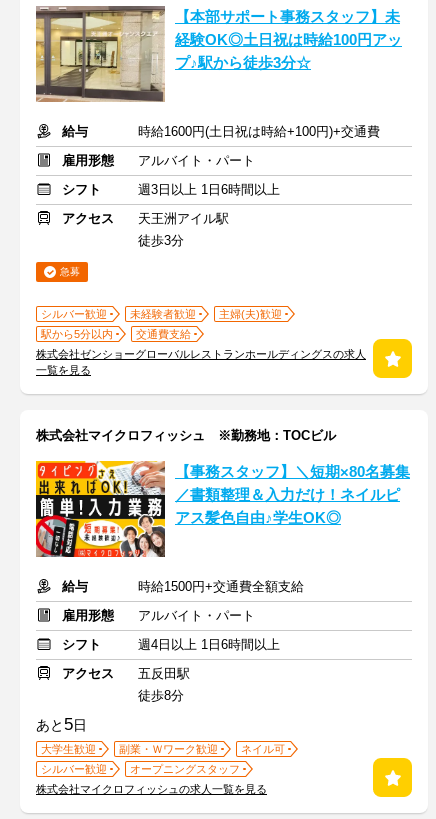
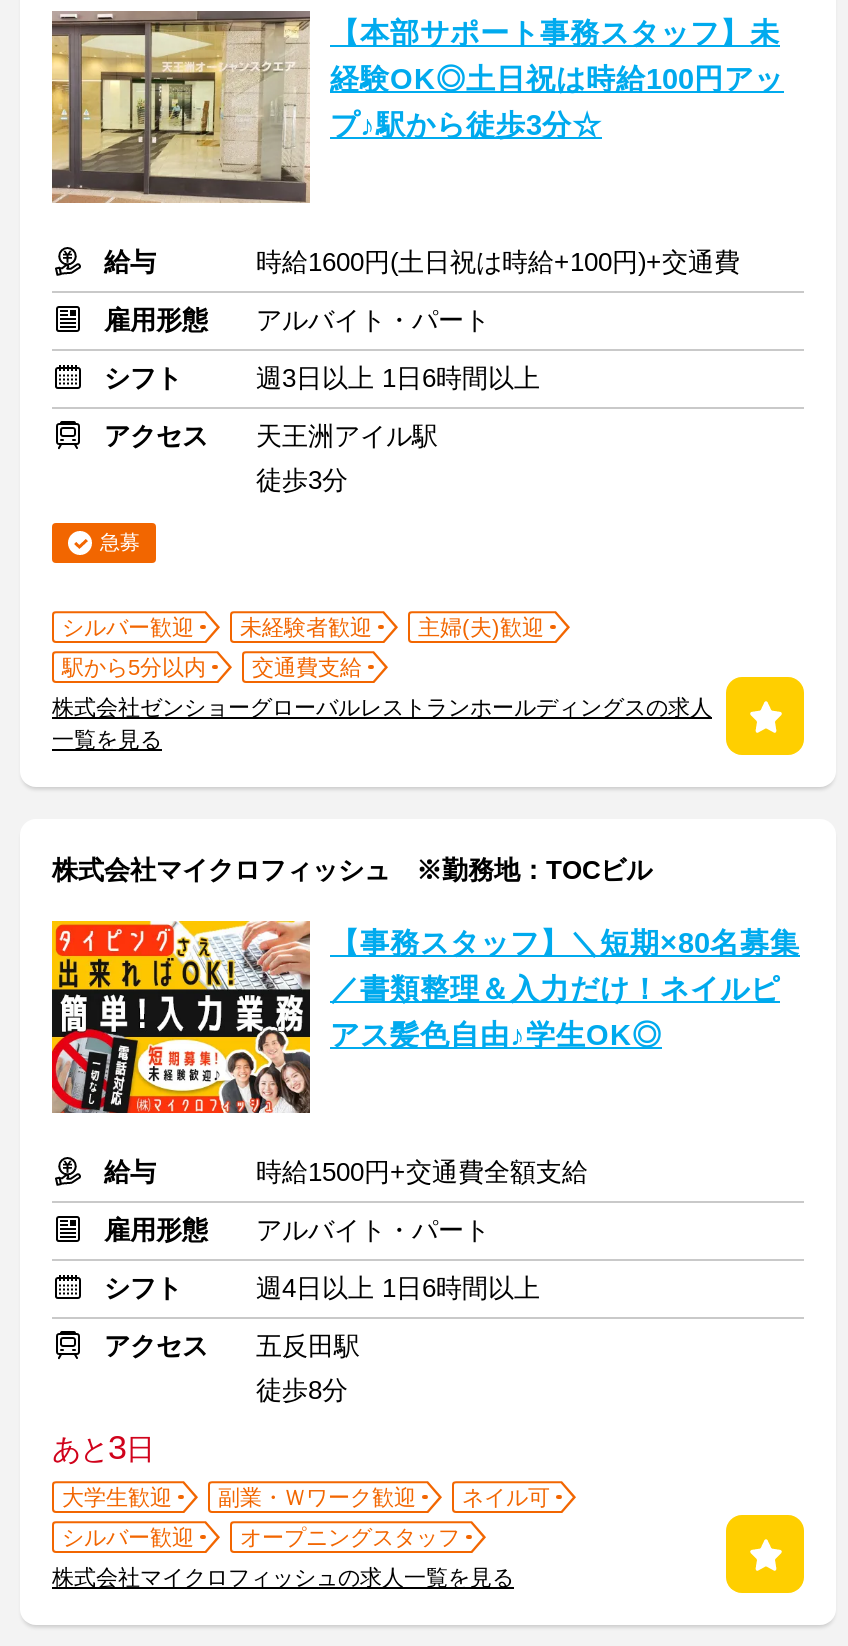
- あと5日
+ あと3日
